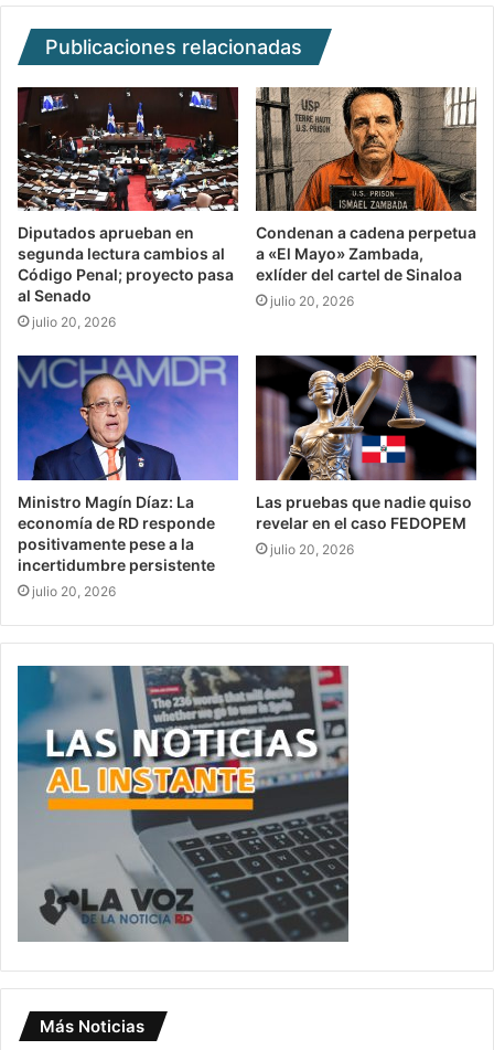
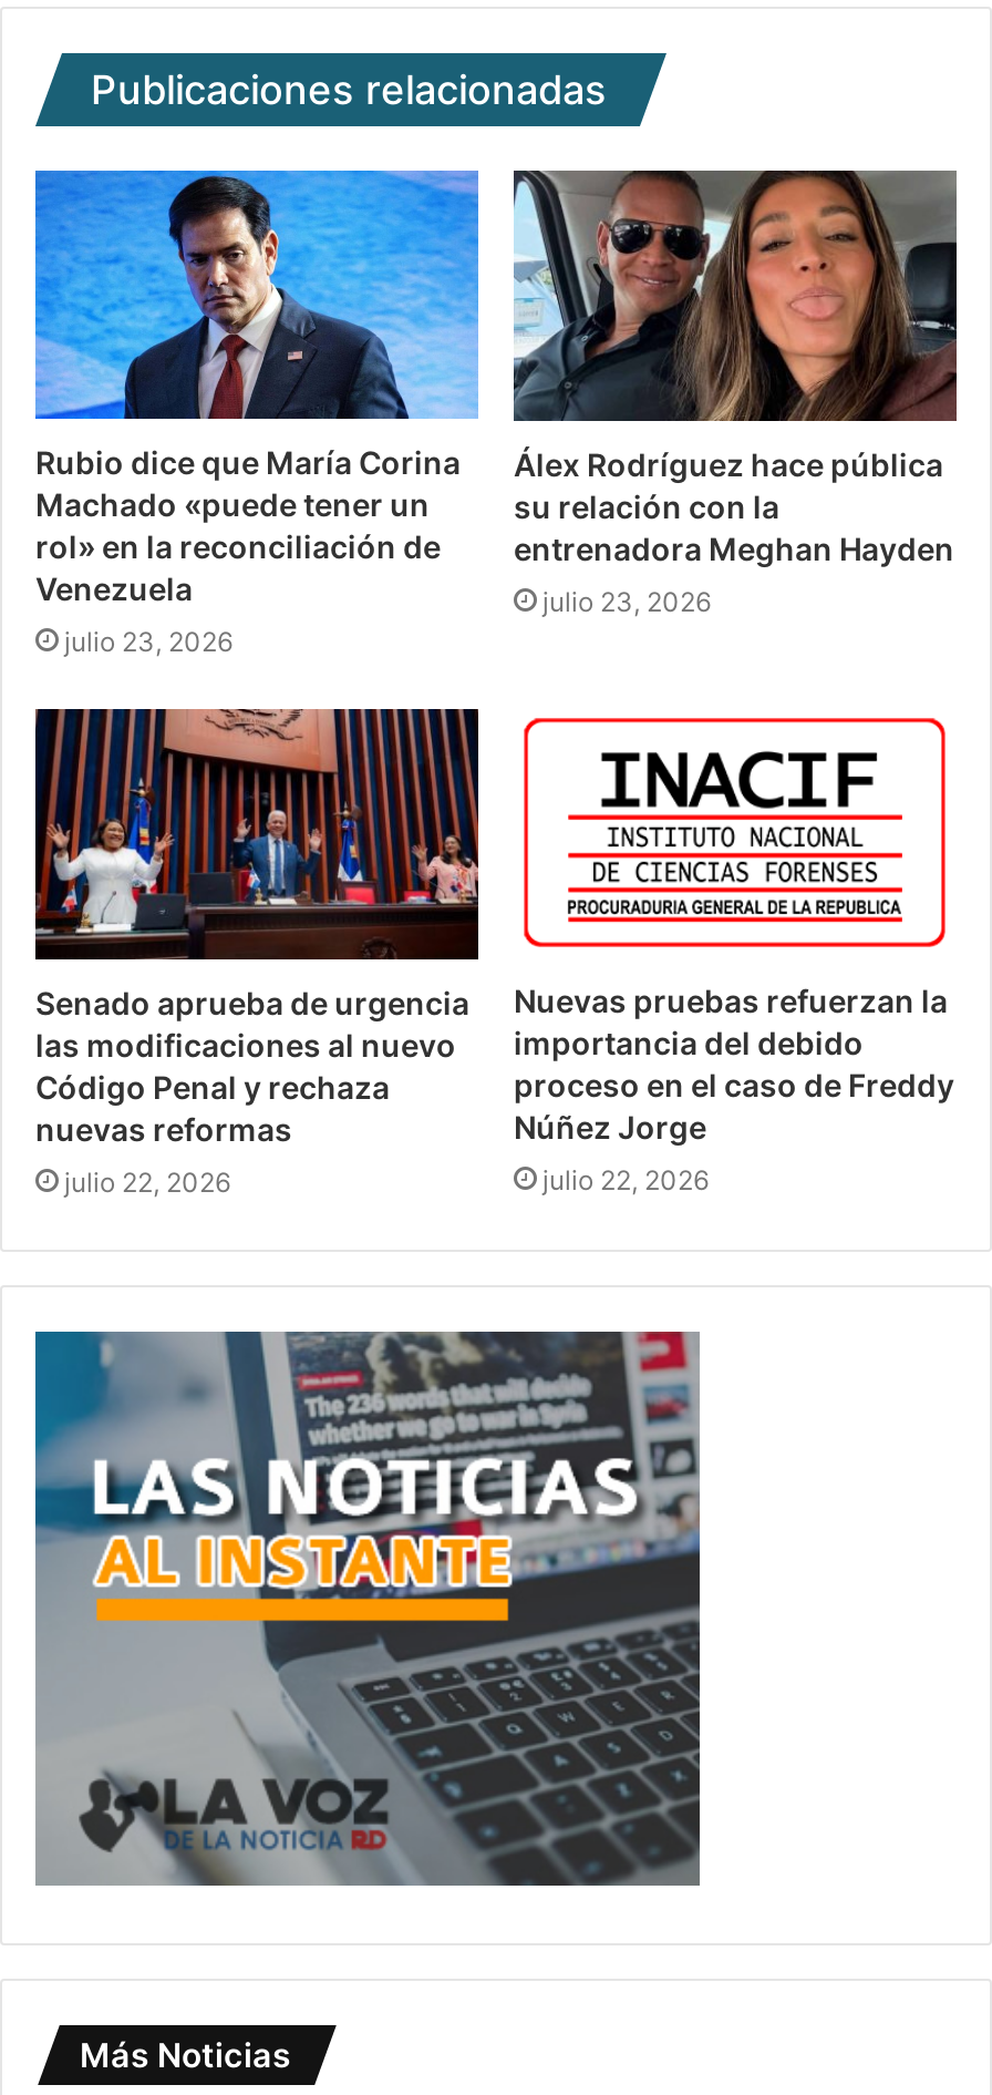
- [image]
- Diputados aprueban en
- segunda lectura cambios al
- Código Penal; proyecto pasa
- al Senado
+ [image]
+ Rubio dice que María Corina
+ Machado «puede tener un
+ rol» en la reconciliación de
+ Venezuela

- [image]
- Condenan a cadena perpetua
- a «El Mayo» Zambada,
- exlíder del cartel de Sinaloa
+ [image]
+ Álex Rodríguez hace pública
+ su relación con la
+ entrenadora Meghan Hayden

- julio 20, 2026
+ julio 23, 2026

- julio 20, 2026
+ julio 23, 2026

- [image]
- Ministro Magín Díaz: La
- economía de RD responde
- positivamente pese a la
- incertidumbre persistente
+ [image]
+ Senado aprueba de urgencia
+ las modificaciones al nuevo
+ Código Penal y rechaza
+ nuevas reformas

- [image]
- Las pruebas que nadie quiso
- revelar en el caso FEDOPEM
+ [image]
+ Nuevas pruebas refuerzan la
+ importancia del debido
+ proceso en el caso de Freddy
+ Núñez Jorge

- julio 20, 2026
+ julio 22, 2026

- julio 20, 2026
+ julio 22, 2026
